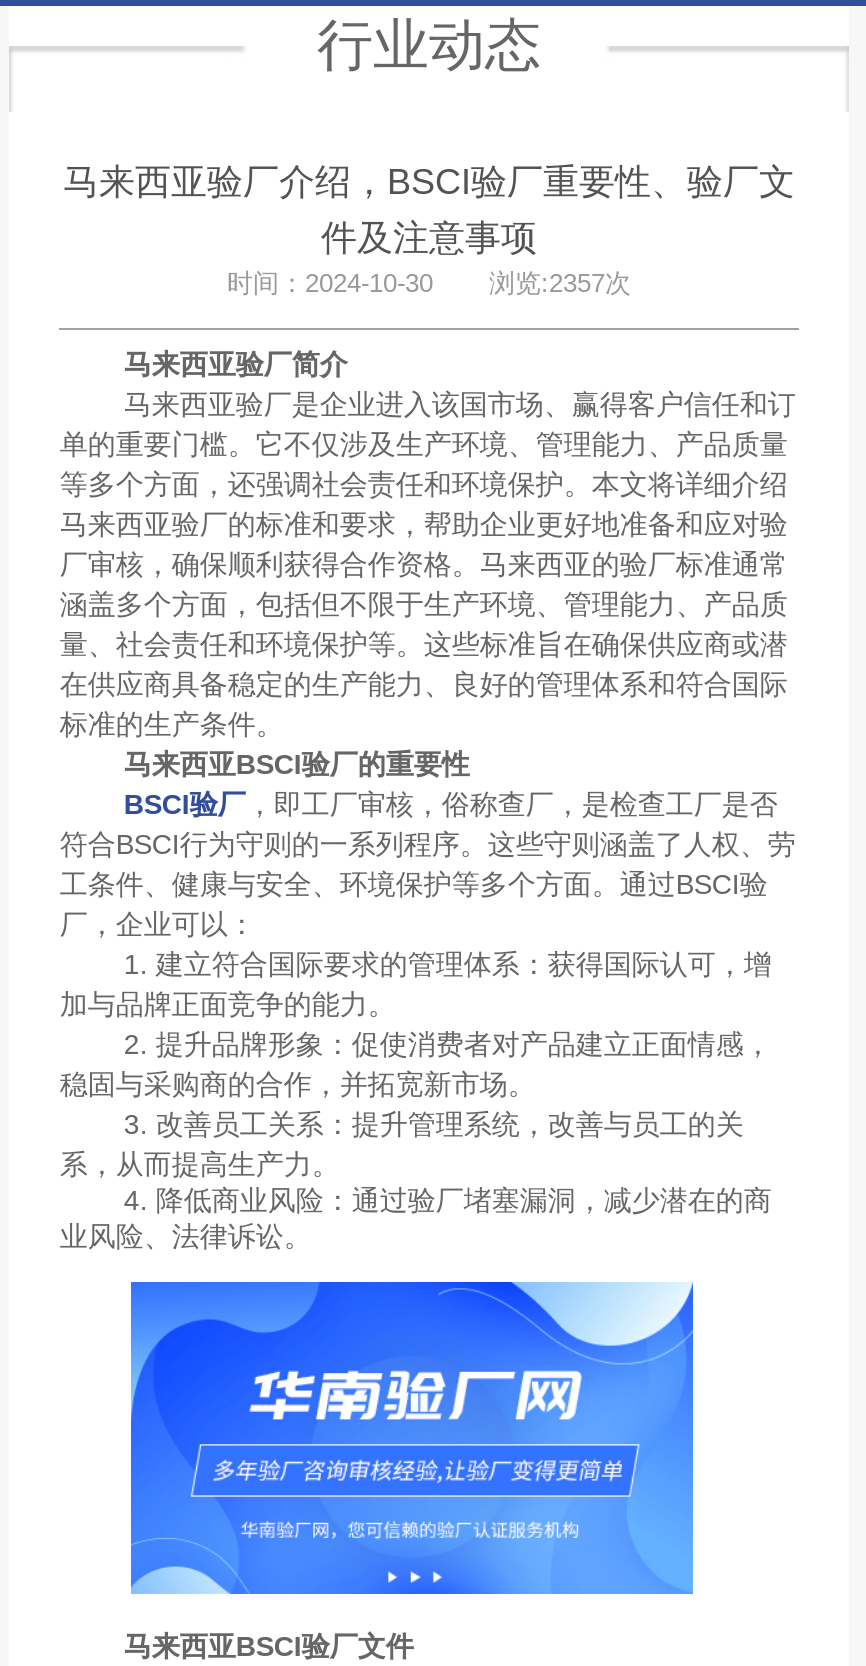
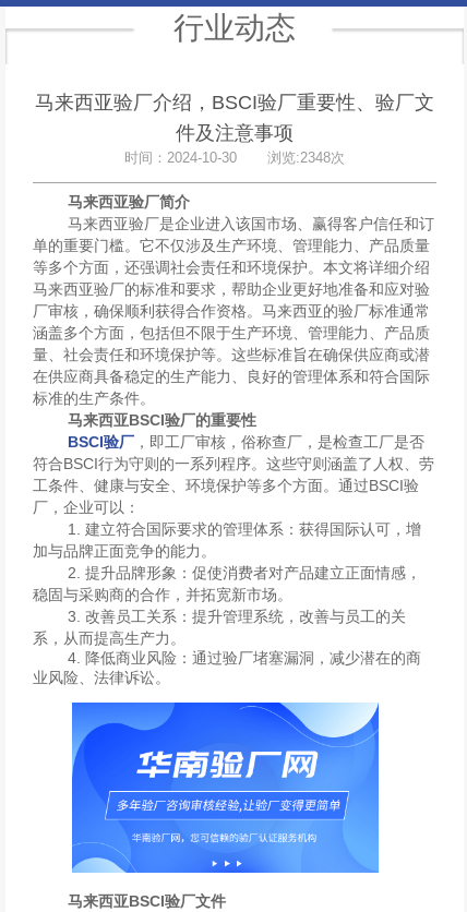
- 时间：2024-10-30 浏览:2357次
+ 时间：2024-10-30 浏览:2348次
